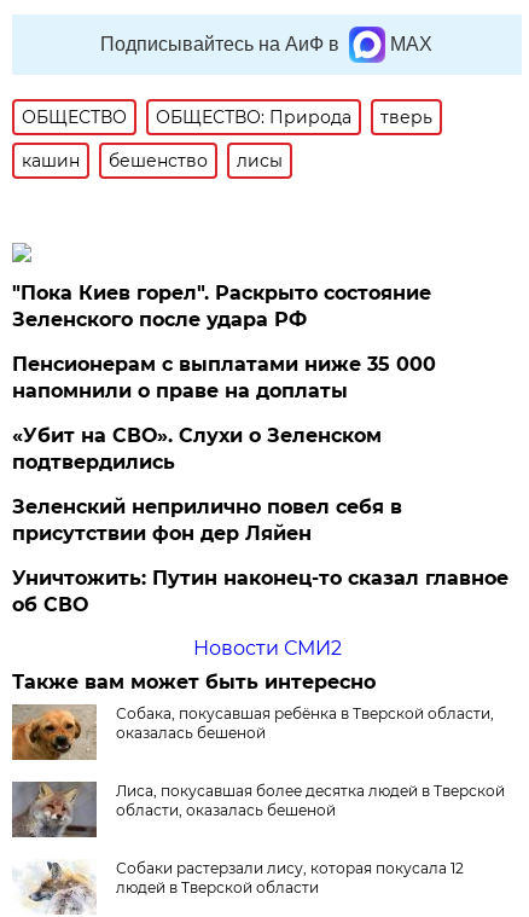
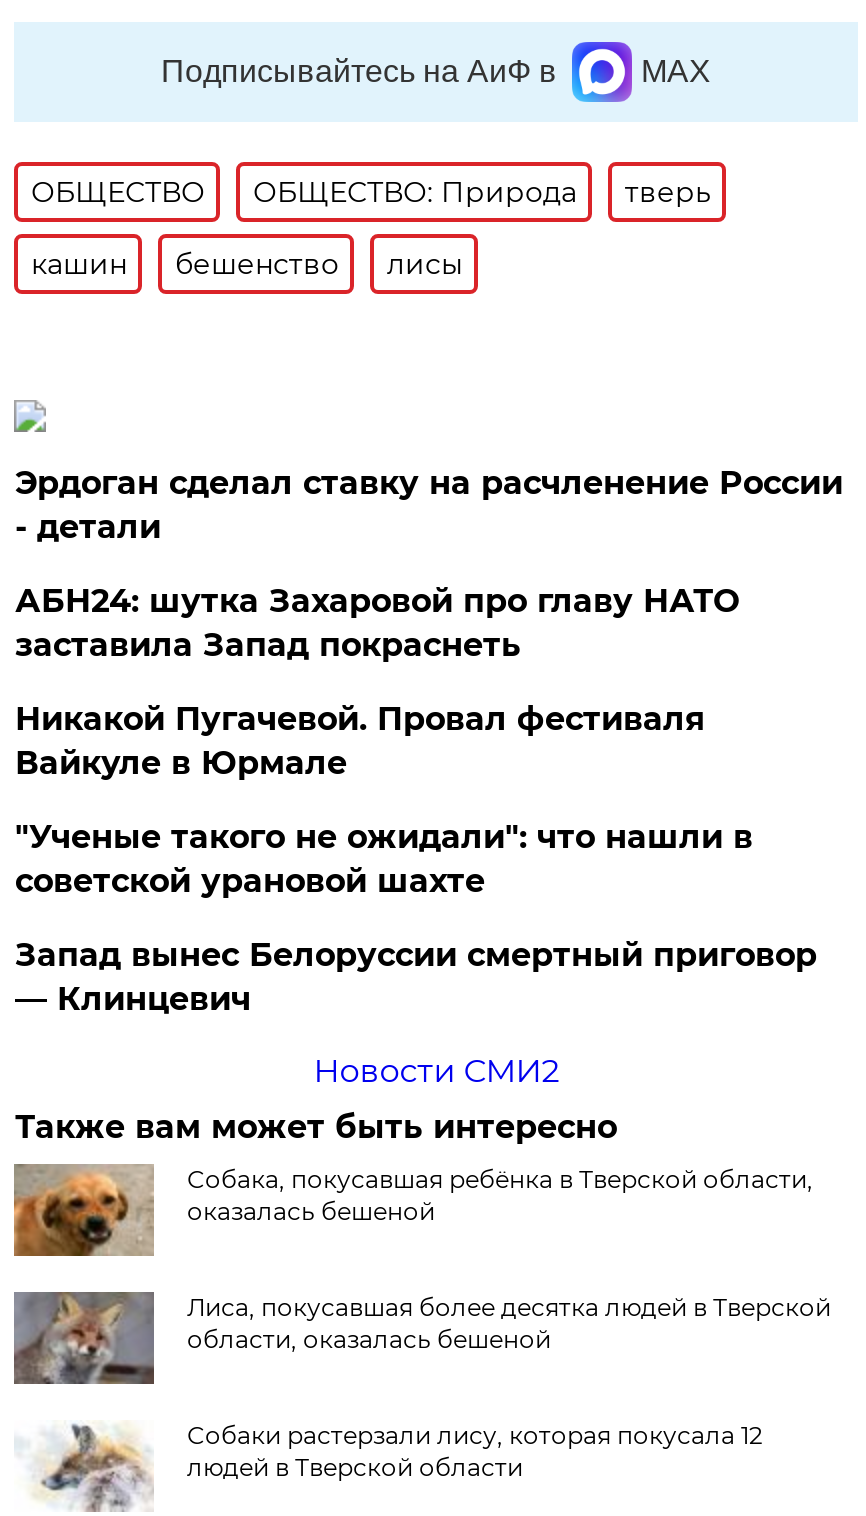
- "Пока Киев горел". Раскрыто состояние
- Зеленского после удара РФ
+ Эрдоган сделал ставку на расчленение России
+ - детали

- Пенсионерам с выплатами ниже 35 000
- напомнили о праве на доплаты
+ АБН24: шутка Захаровой про главу НАТО
+ заставила Запад покраснеть

- «Убит на СВО». Слухи о Зеленском
- подтвердились
+ Никакой Пугачевой. Провал фестиваля
+ Вайкуле в Юрмале

- Зеленский неприлично повел cебя в
- присутствии фон дер Ляйен
+ "Ученые такого не ожидали": что нашли в
+ советской урановой шахте

- Уничтожить: Путин наконец-то сказал главное
- об СВО
+ Запад вынес Белоруссии смертный приговор
+ — Клинцевич
